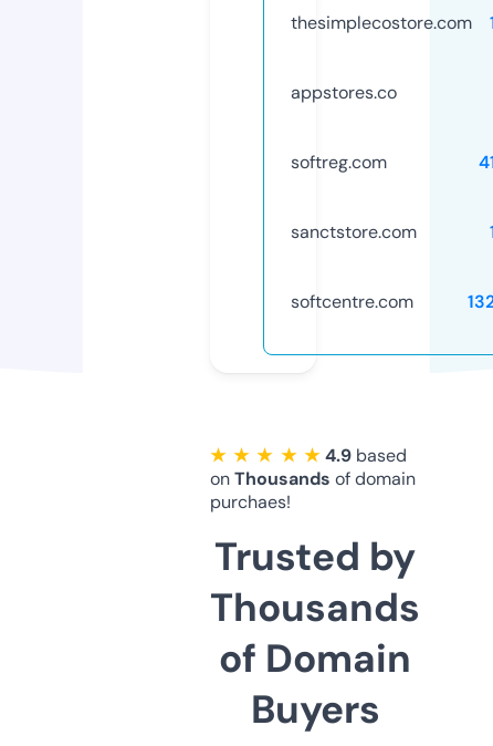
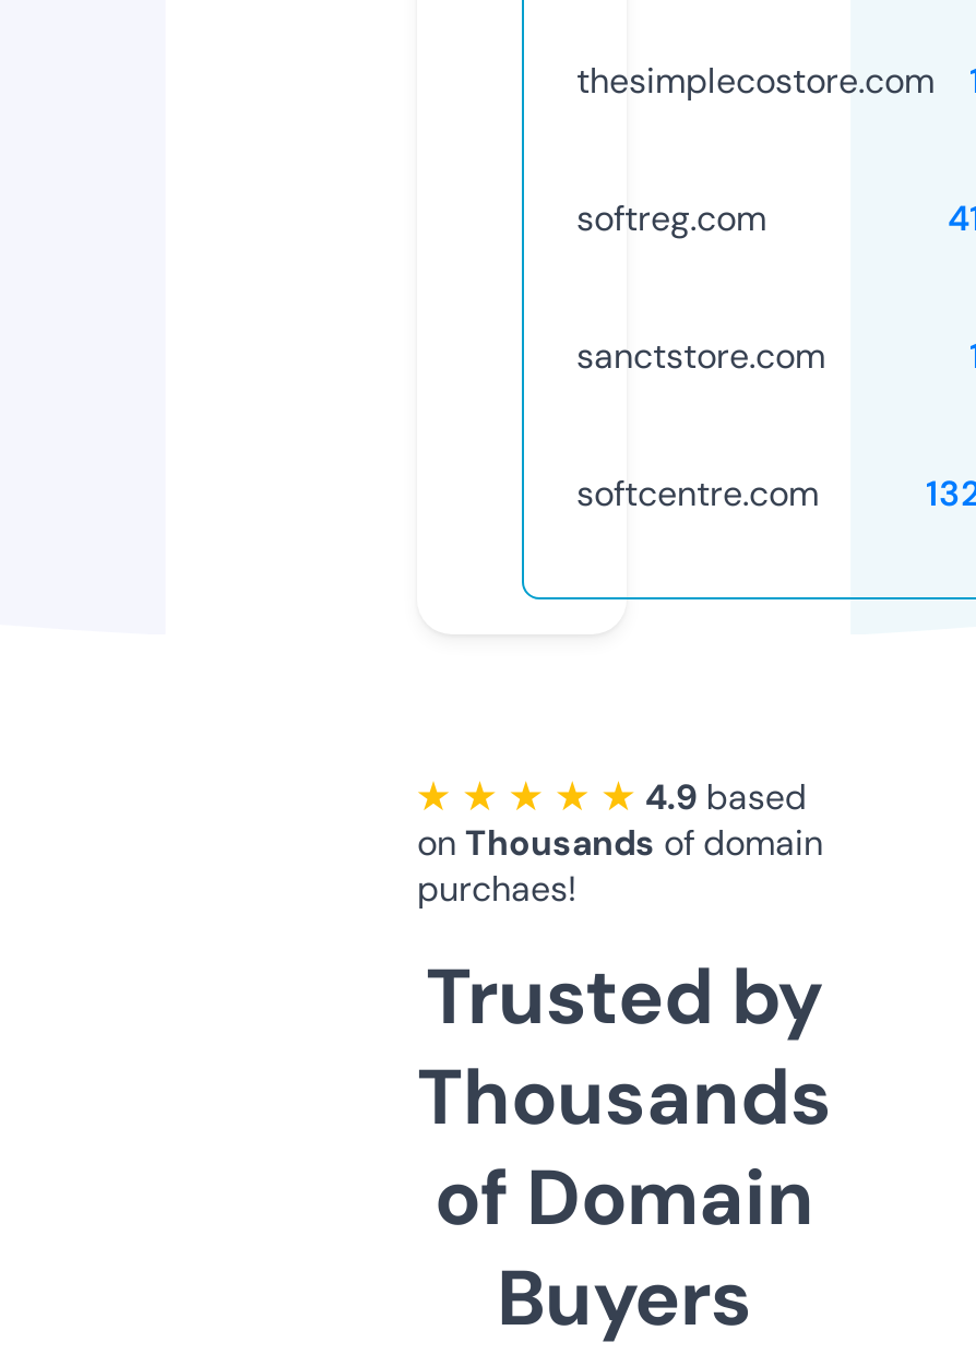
- appstores.co
